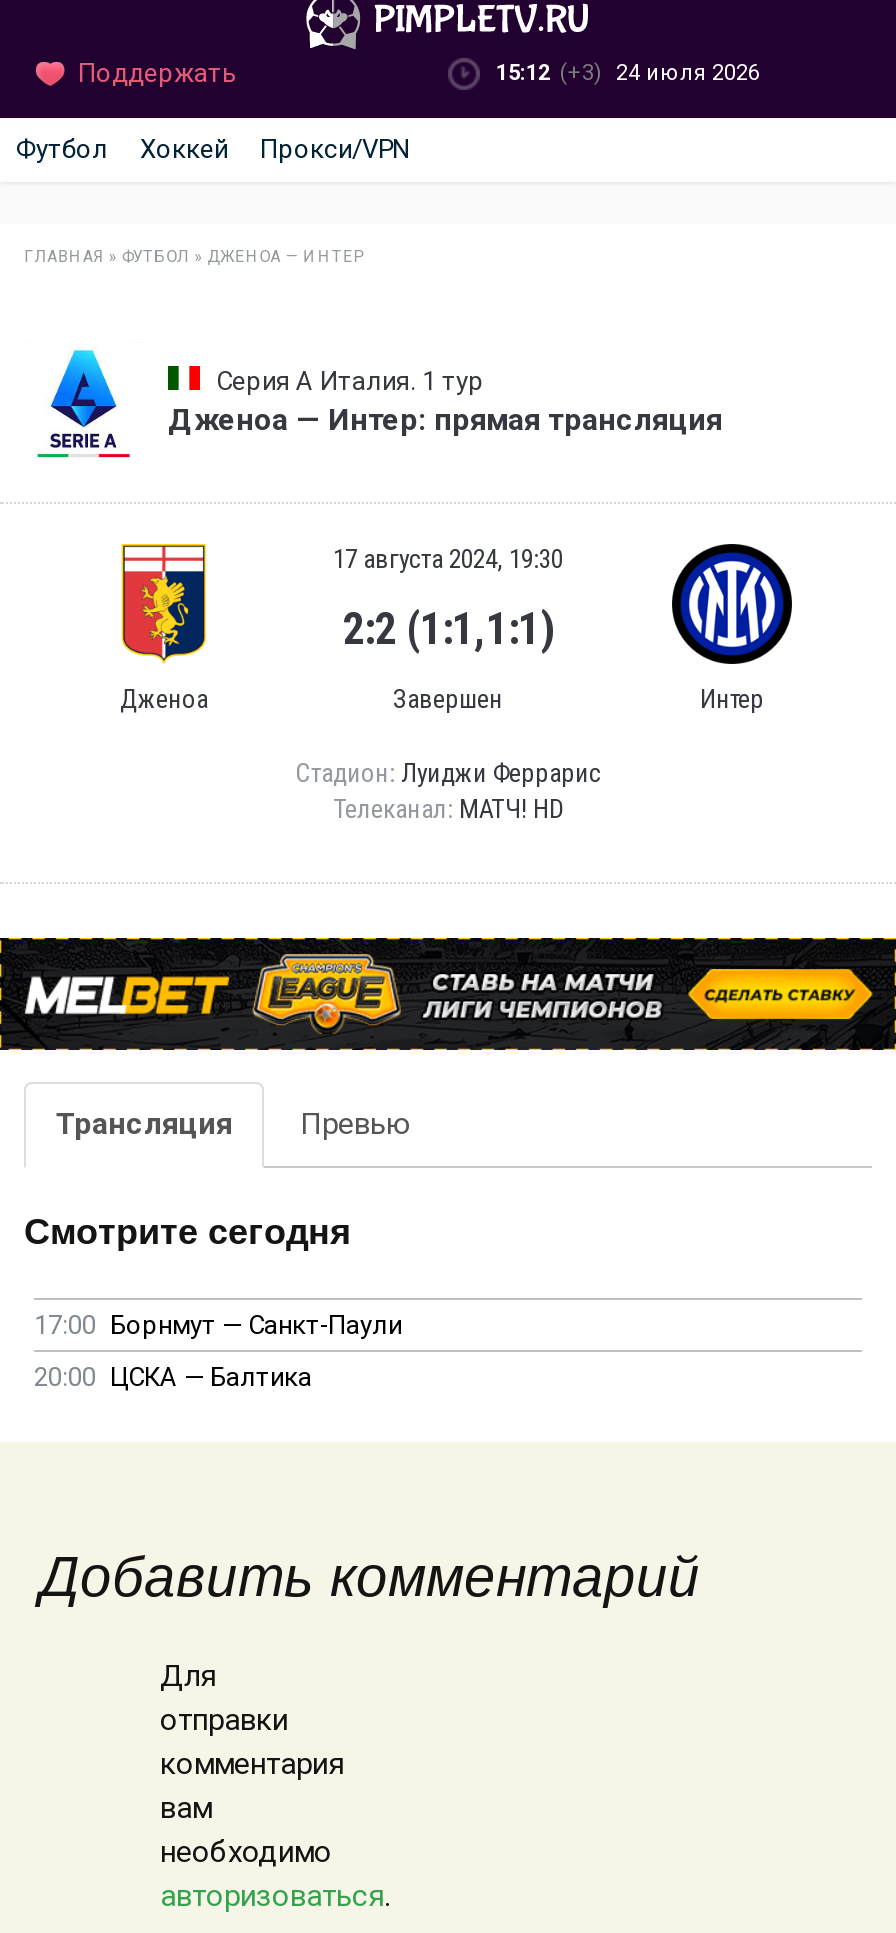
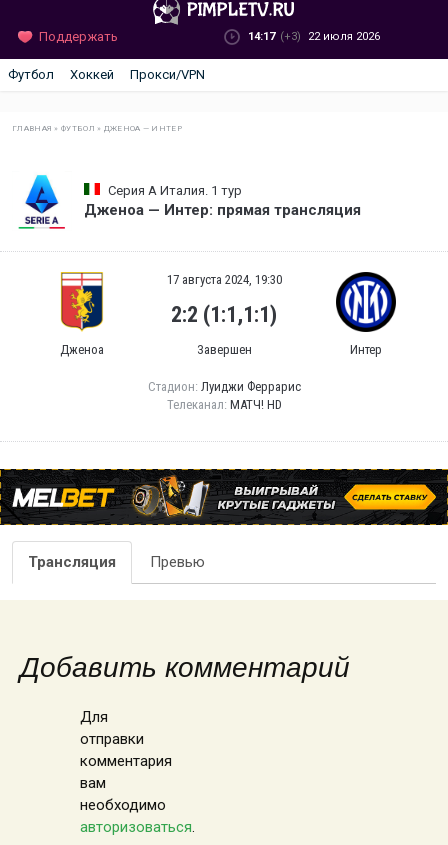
- 15:12 (+3) 24 июля 2026
+ 14:17 (+3) 22 июля 2026

- [image]
+ [image]

- Смотрите сегодня
- 17:00 Борнмут — Санкт-Паули
- 20:00 ЦСКА — Балтика
